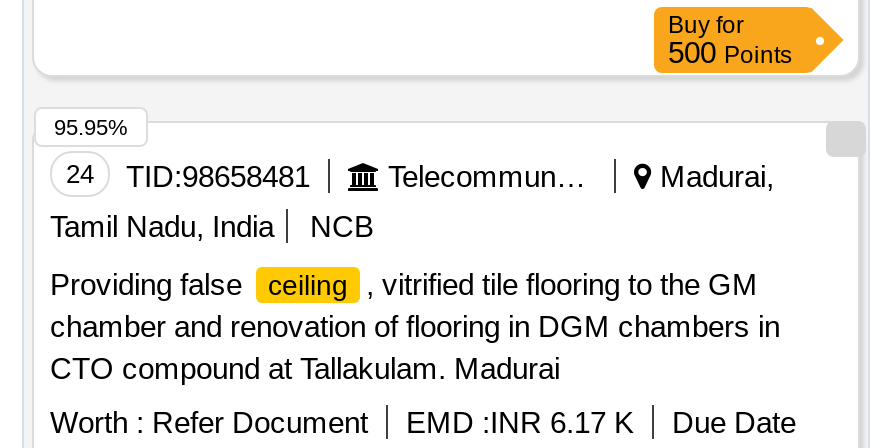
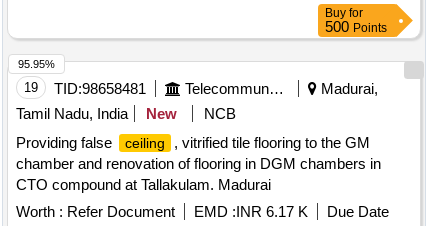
- 24 TID:98658481
+ 19 TID:98658481

+ New
